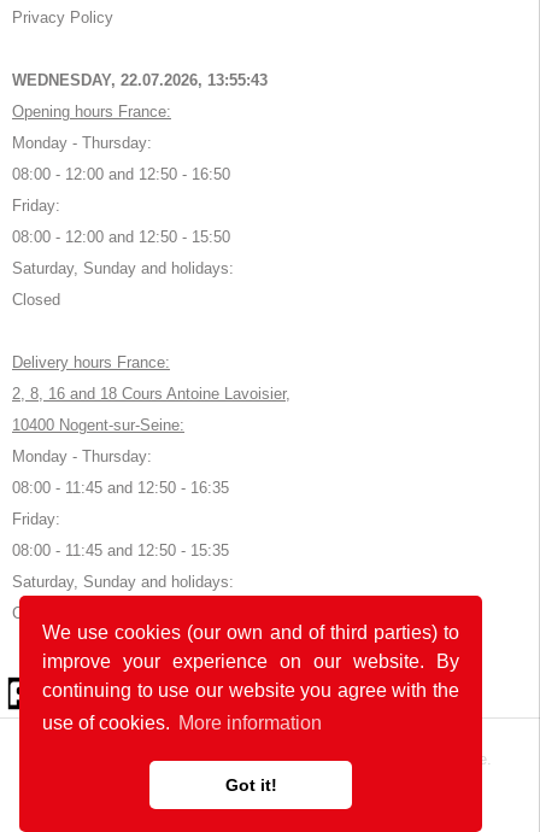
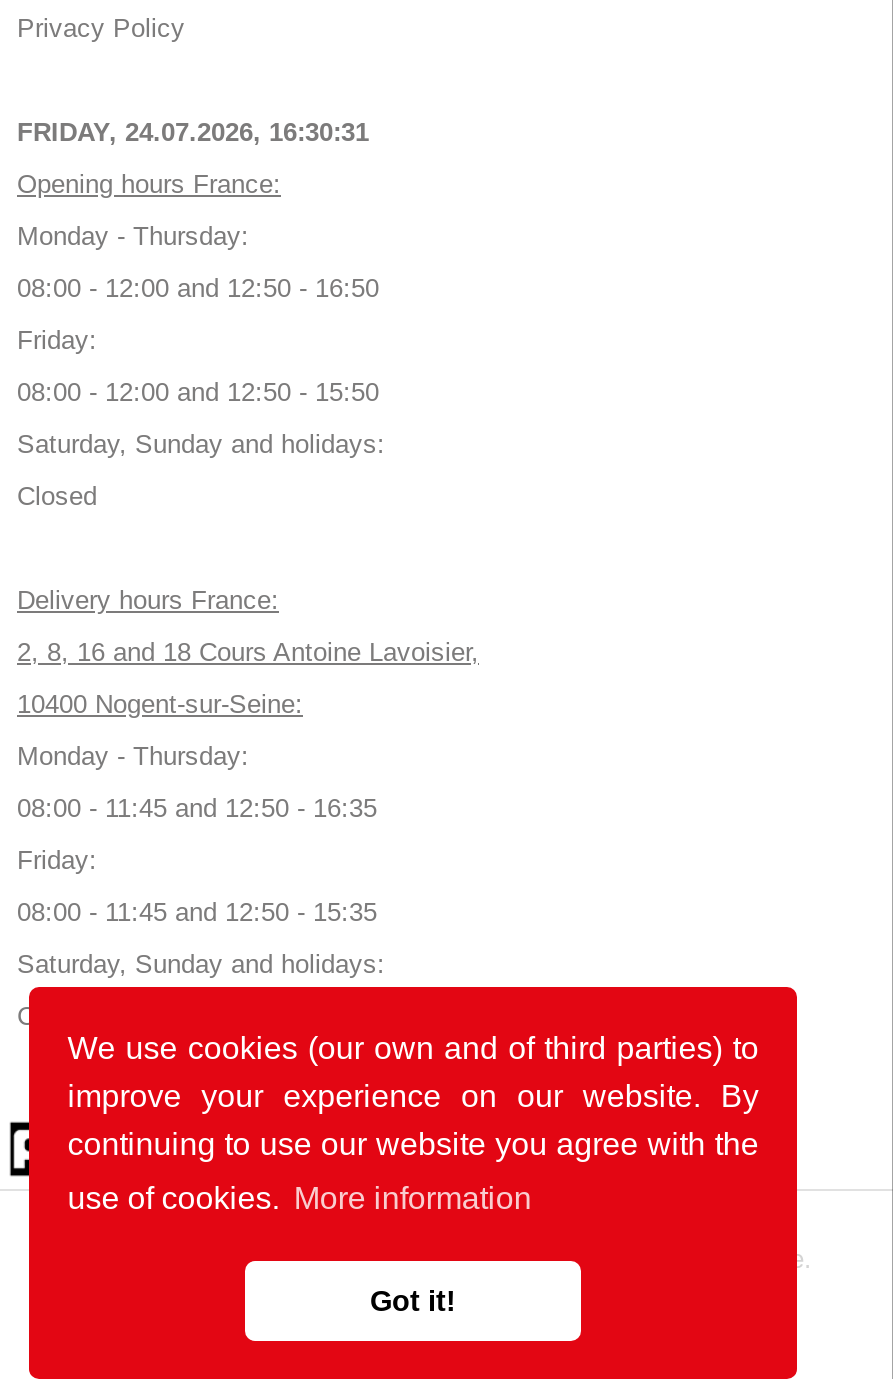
- WEDNESDAY, 22.07.2026, 13:55:43
+ FRIDAY, 24.07.2026, 16:30:31
